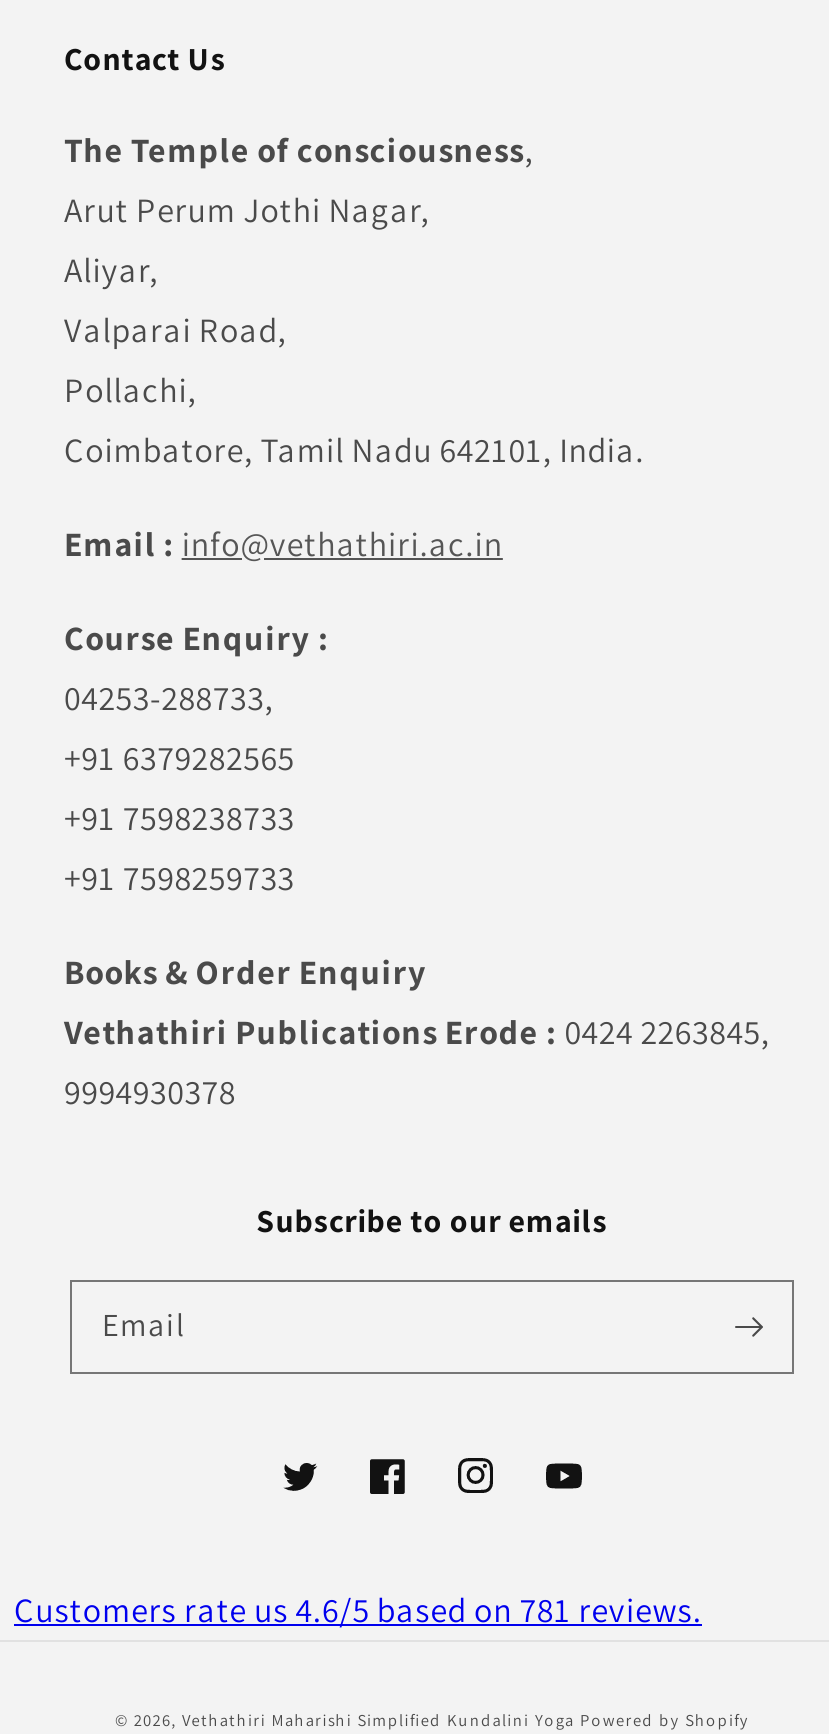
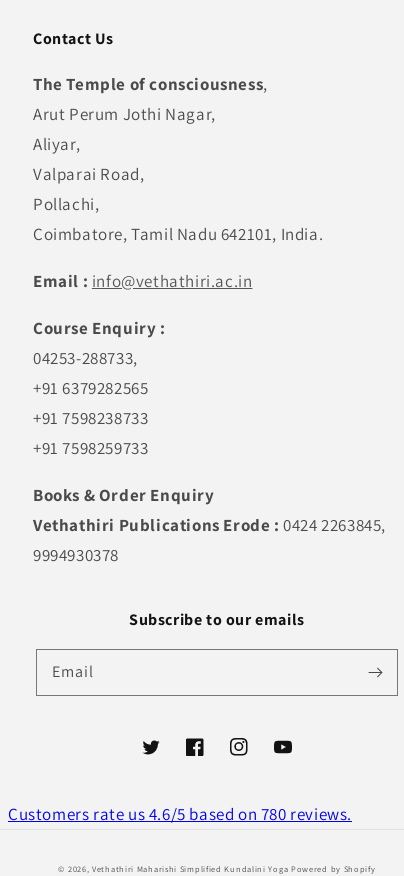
- Customers rate us 4.6/5 based on 781 reviews.
+ Customers rate us 4.6/5 based on 780 reviews.
